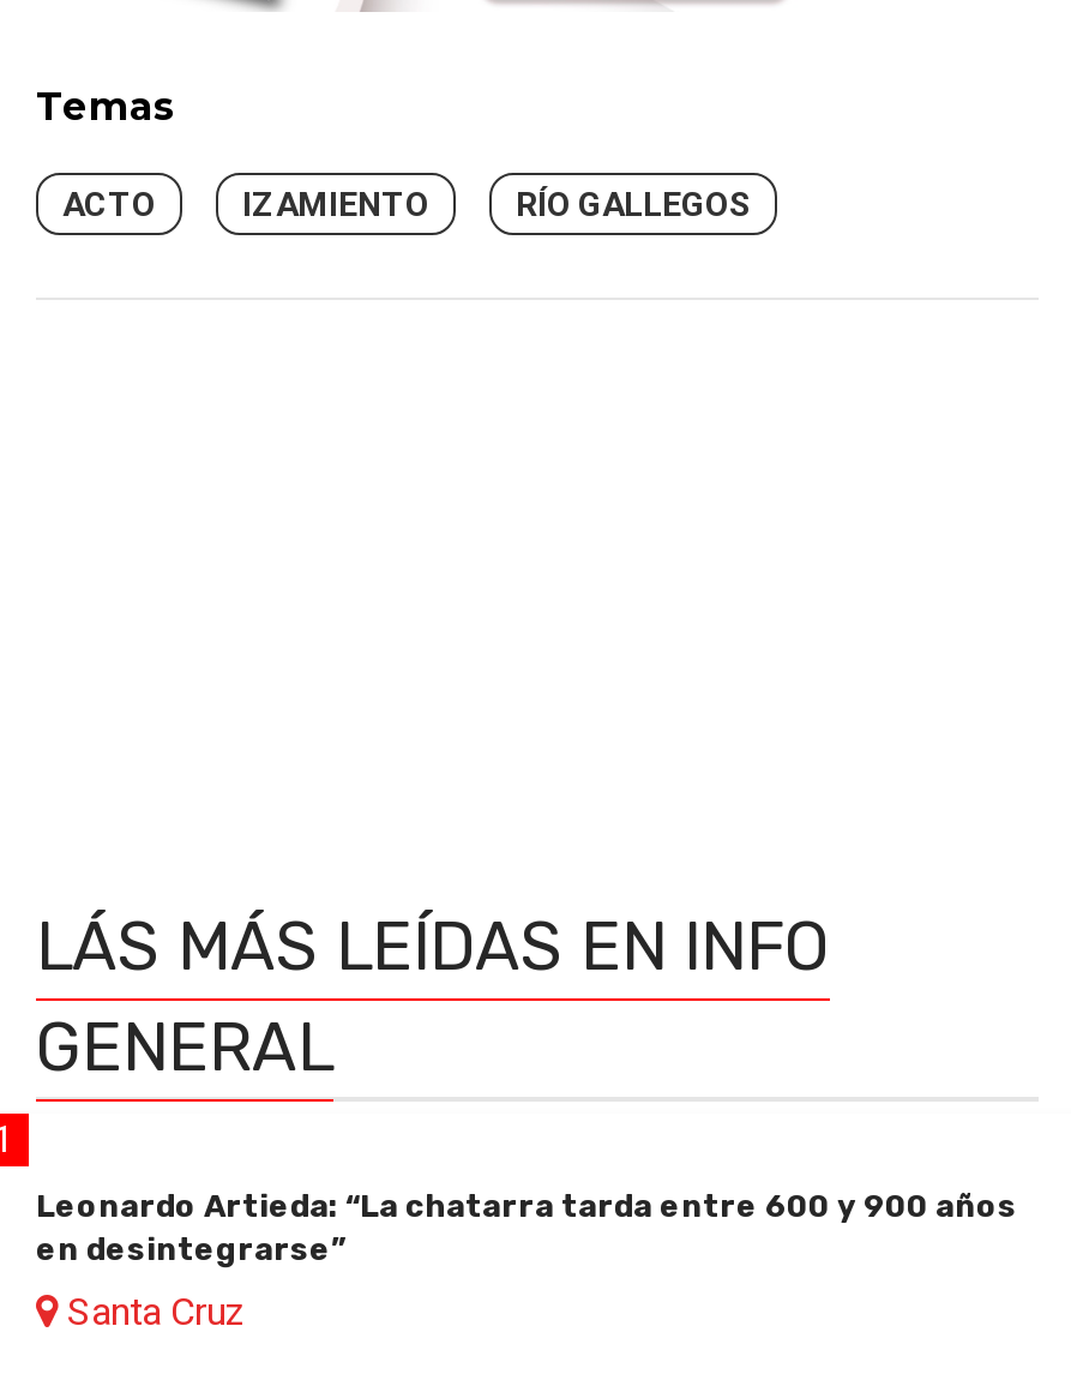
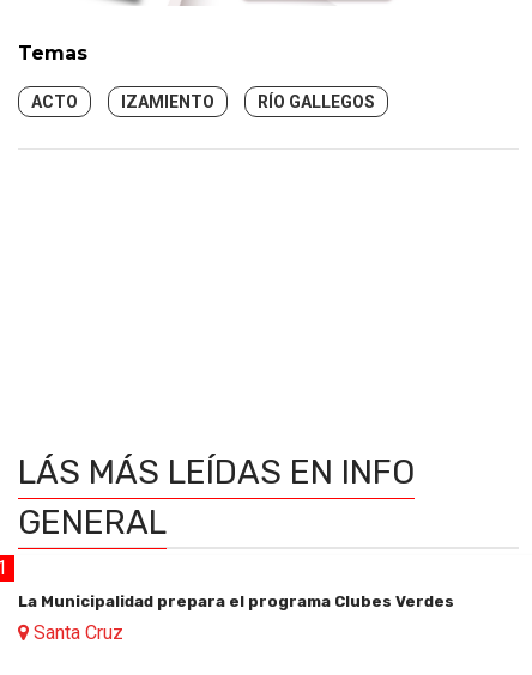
- Leonardo Artieda: “La chatarra tarda entre 600 y 900 años
- en desintegrarse”
+ La Municipalidad prepara el programa Clubes Verdes
